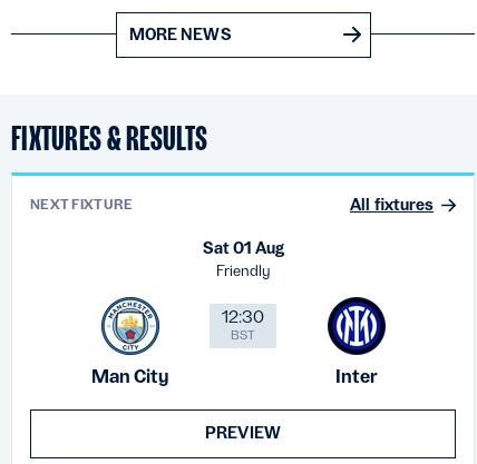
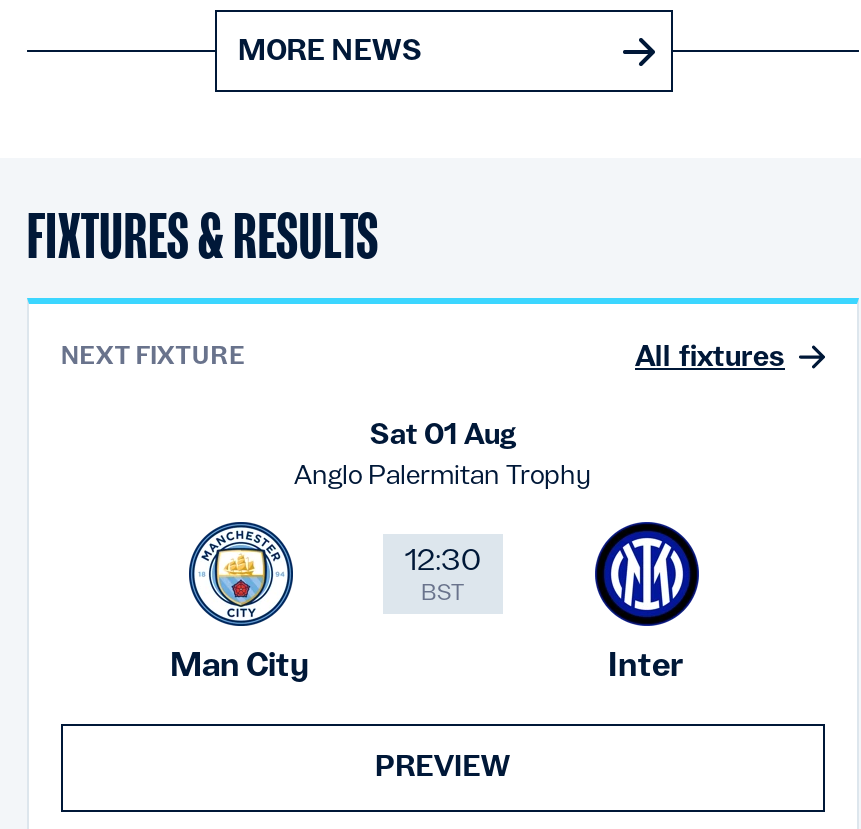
- Friendly
+ Anglo Palermitan Trophy
